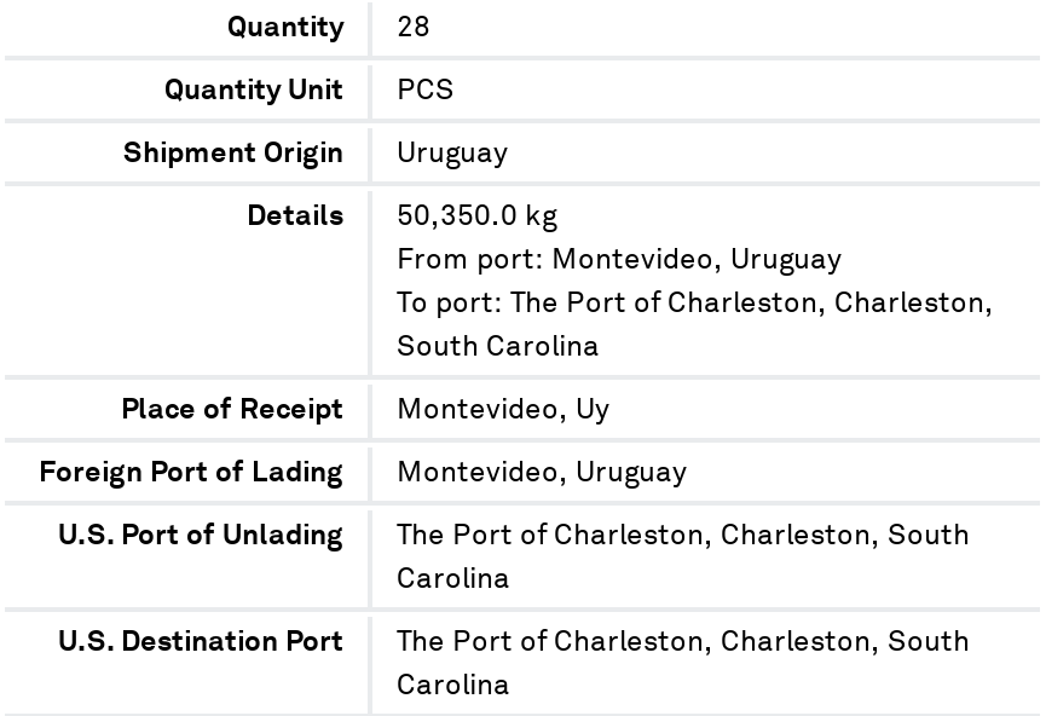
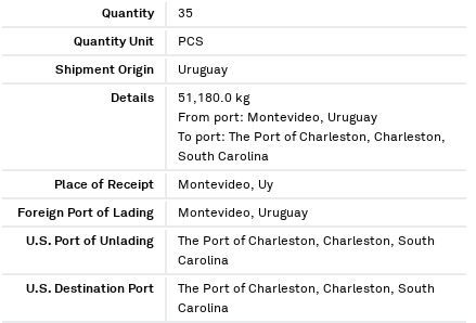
- Quantity 28
+ Quantity 35

- Details 50,350.0 kg
+ Details 51,180.0 kg
